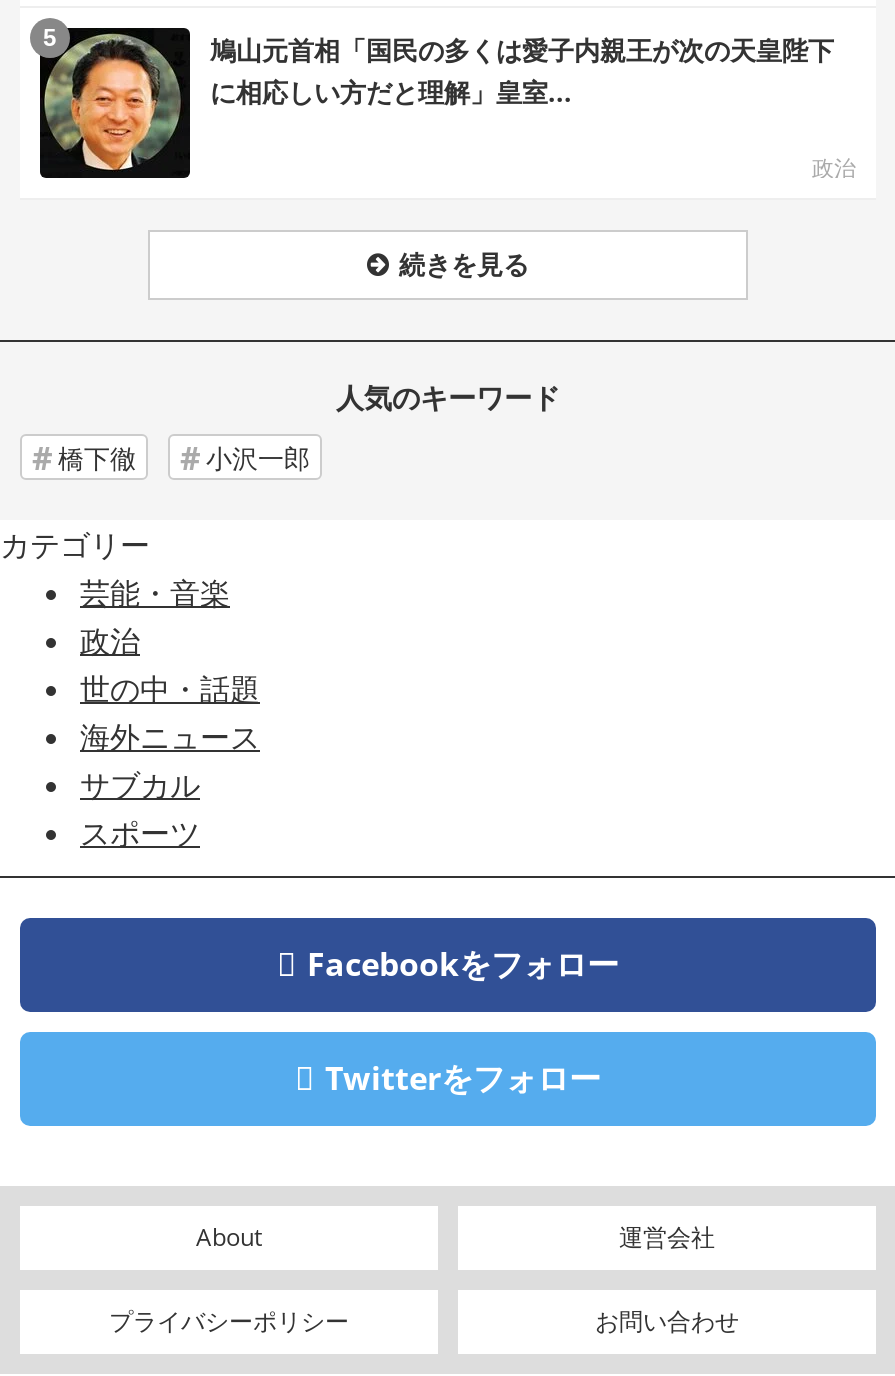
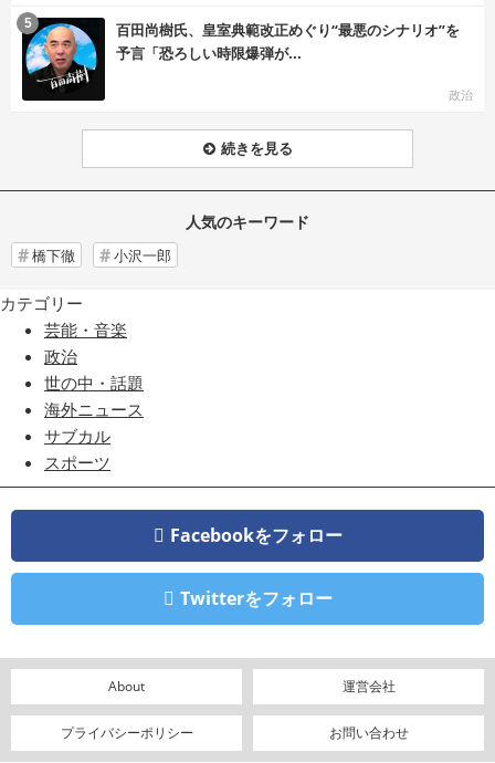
- [image]
- 鳩山元首相「国民の多くは愛子内親王が次の天皇陛下
- に相応しい方だと理解」皇室...
+ [image]
+ 百田尚樹氏、皇室典範改正めぐり“最悪のシナリオ”を
+ 予言「恐ろしい時限爆弾が...
